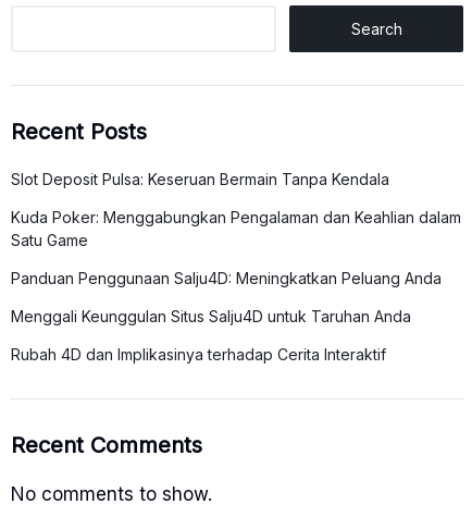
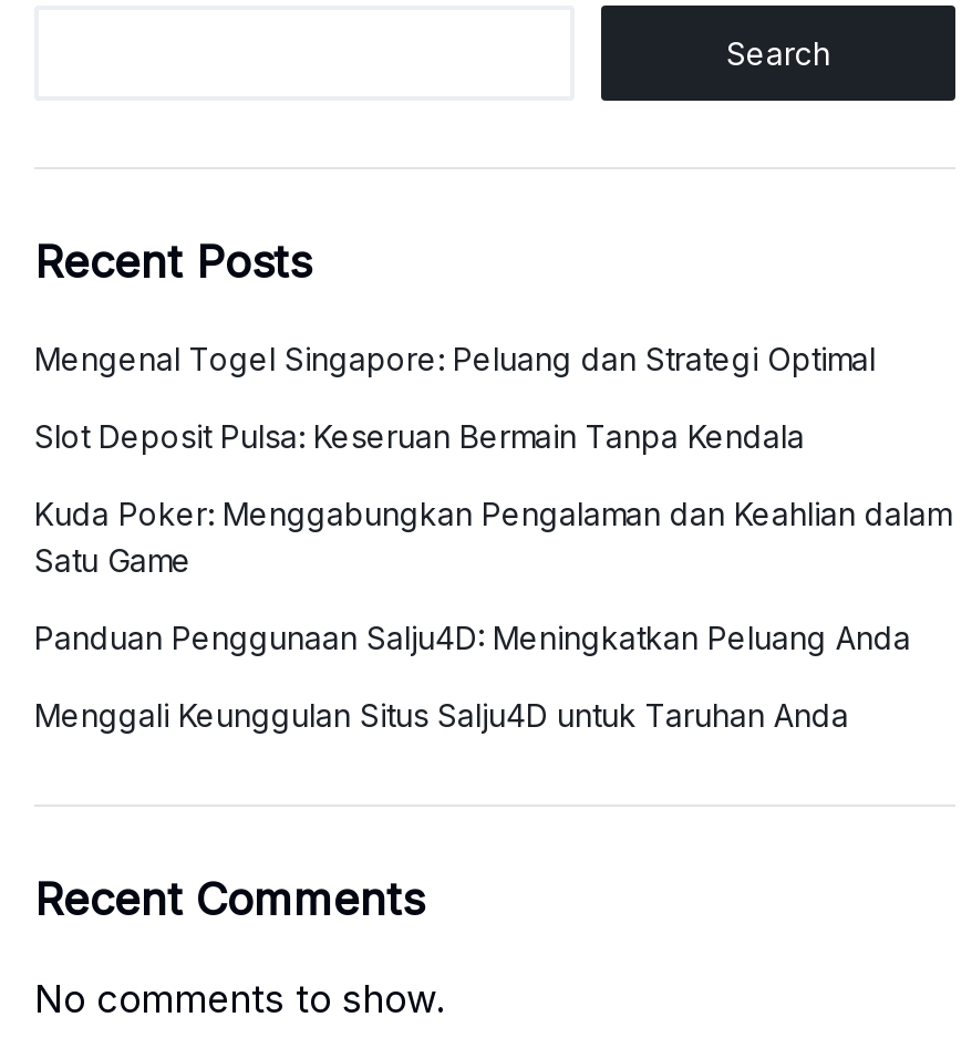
+ Mengenal Togel Singapore: Peluang dan Strategi Optimal

moved down: Slot Deposit Pulsa: Keseruan Bermain Tanpa Kendala | Kuda Poker: Menggabungkan Pengalaman dan Keahlian dalam | Satu Game | Panduan Penggunaan Salju4D: Meningkatkan Peluang Anda | Menggali Keunggulan Situs Salju4D untuk Taruhan Anda

- Rubah 4D dan Implikasinya terhadap Cerita Interaktif
